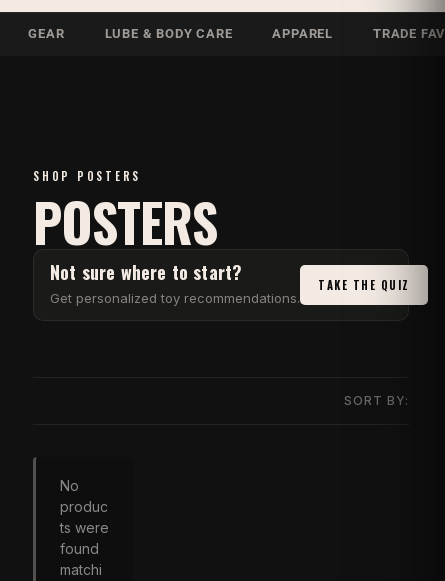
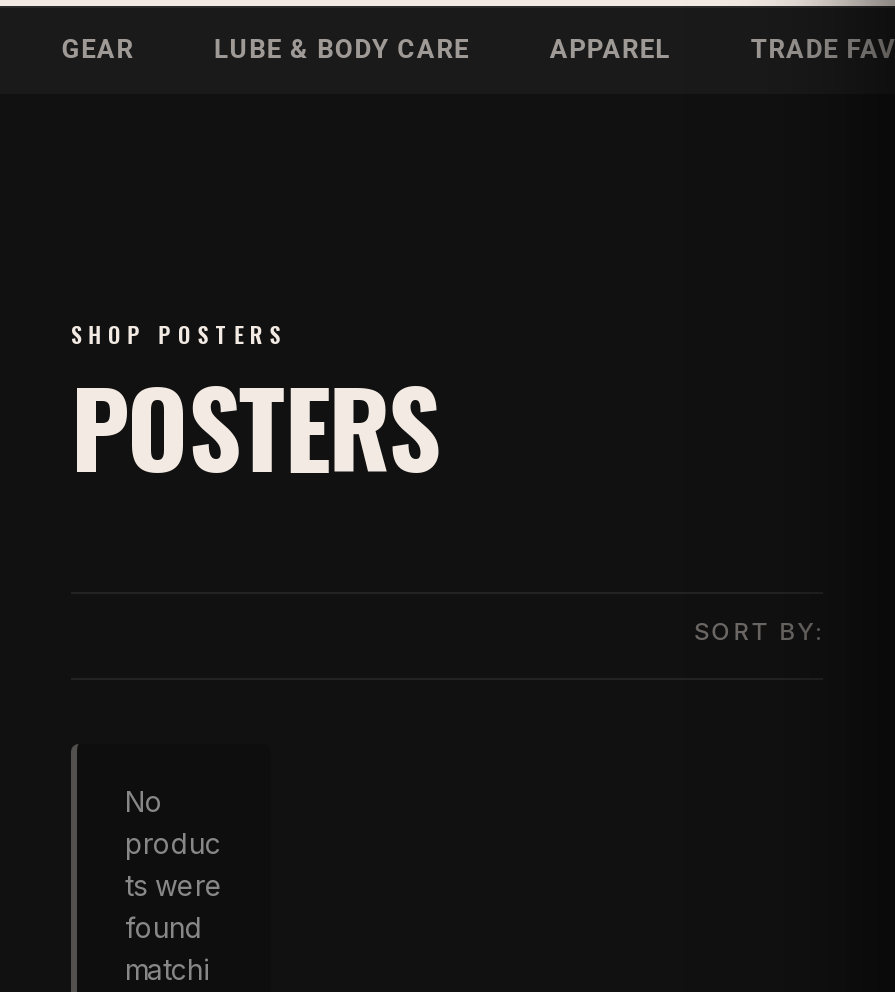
- Not sure where to start?
- Get personalized toy recommendations.

- TAKE THE QUIZ
